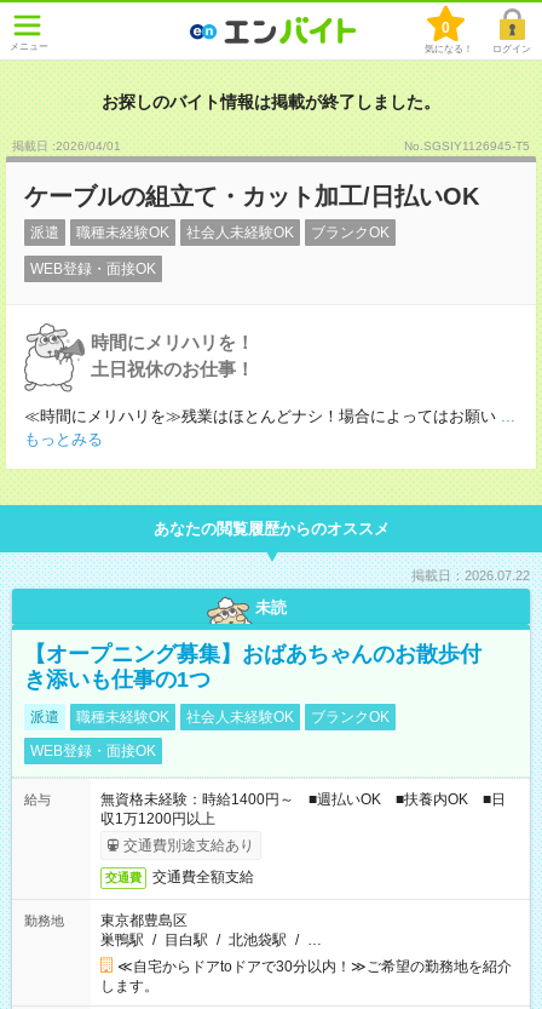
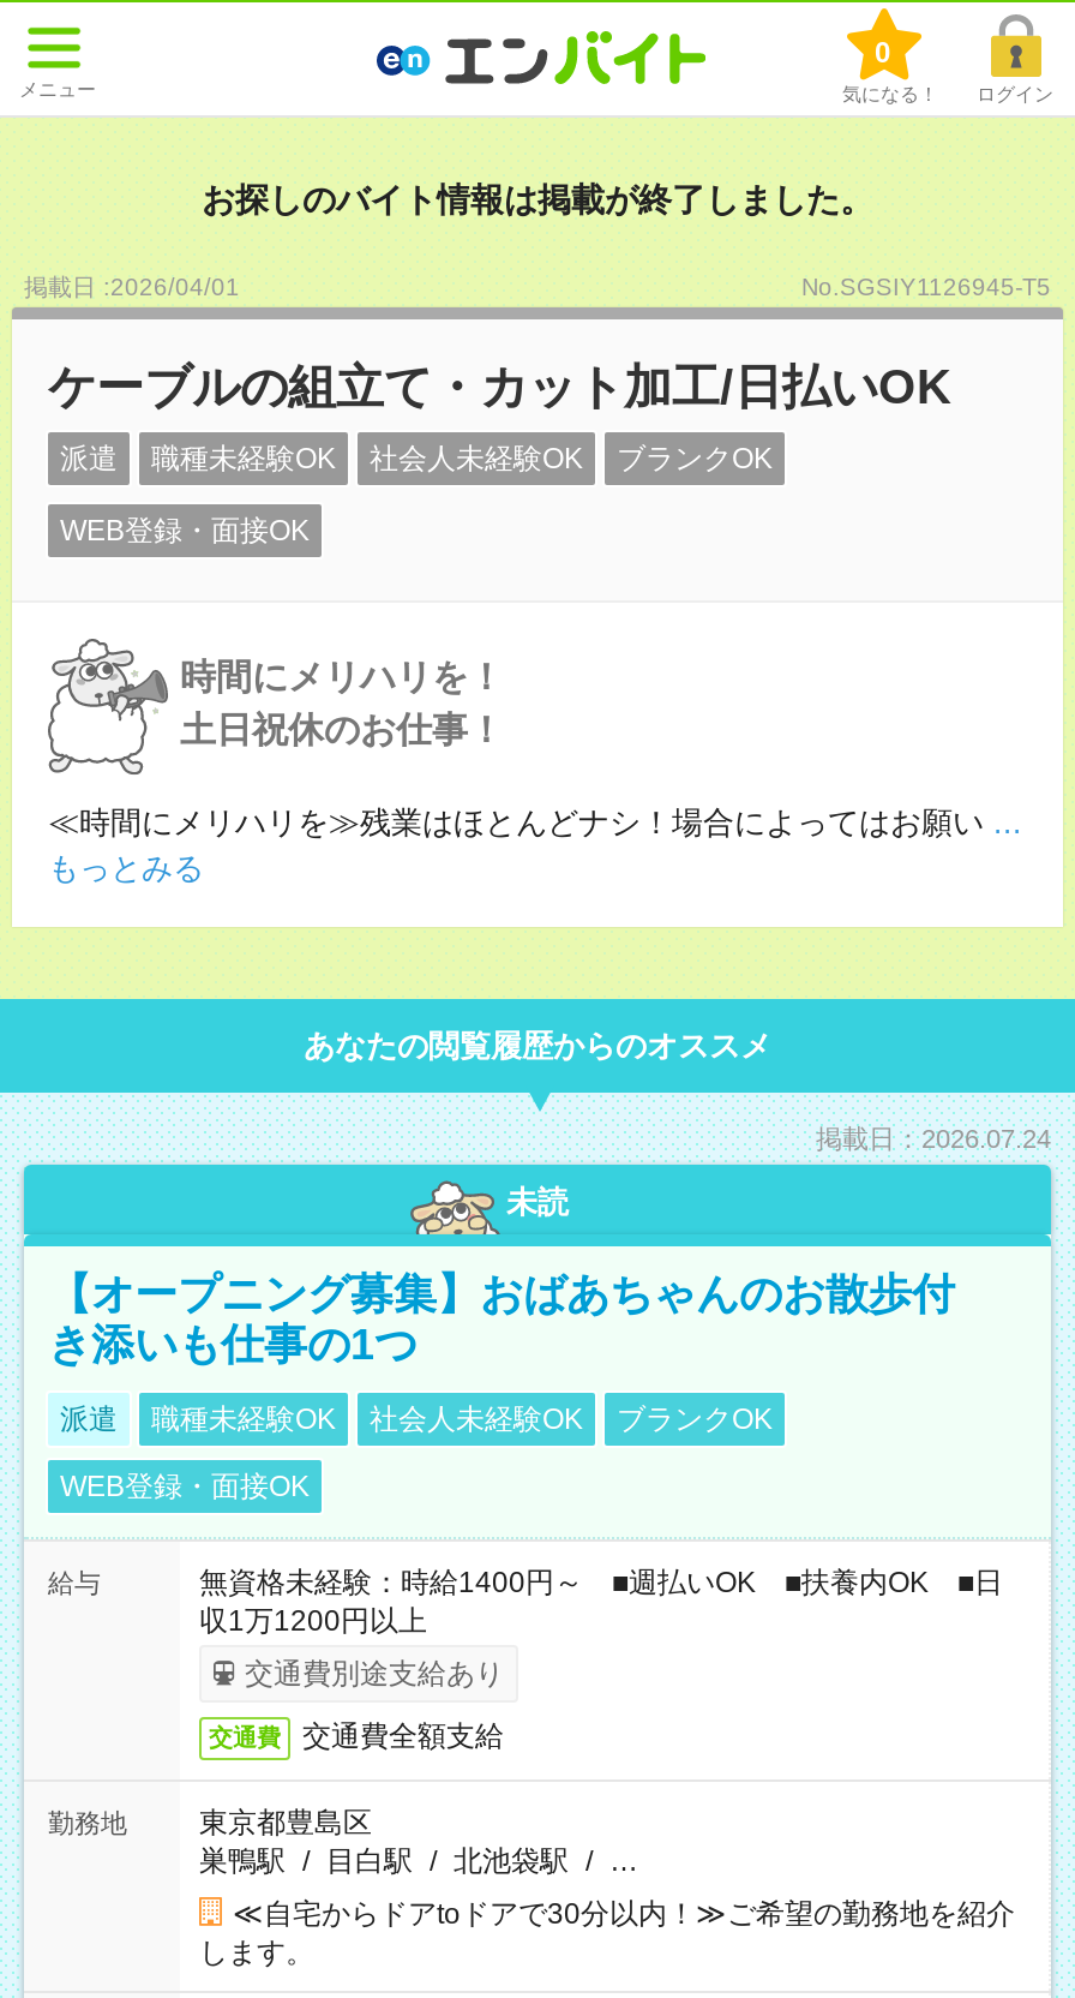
- 掲載日：2026.07.22
+ 掲載日：2026.07.24
